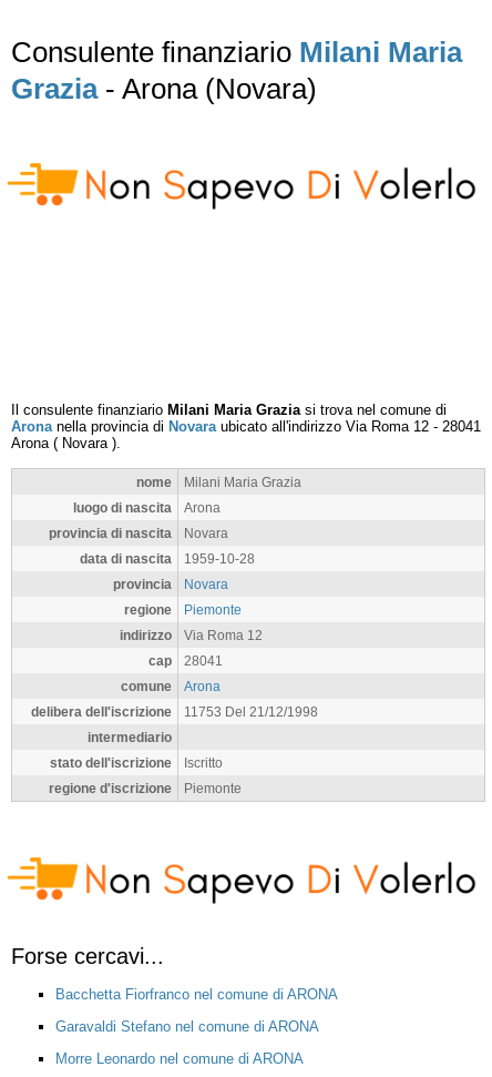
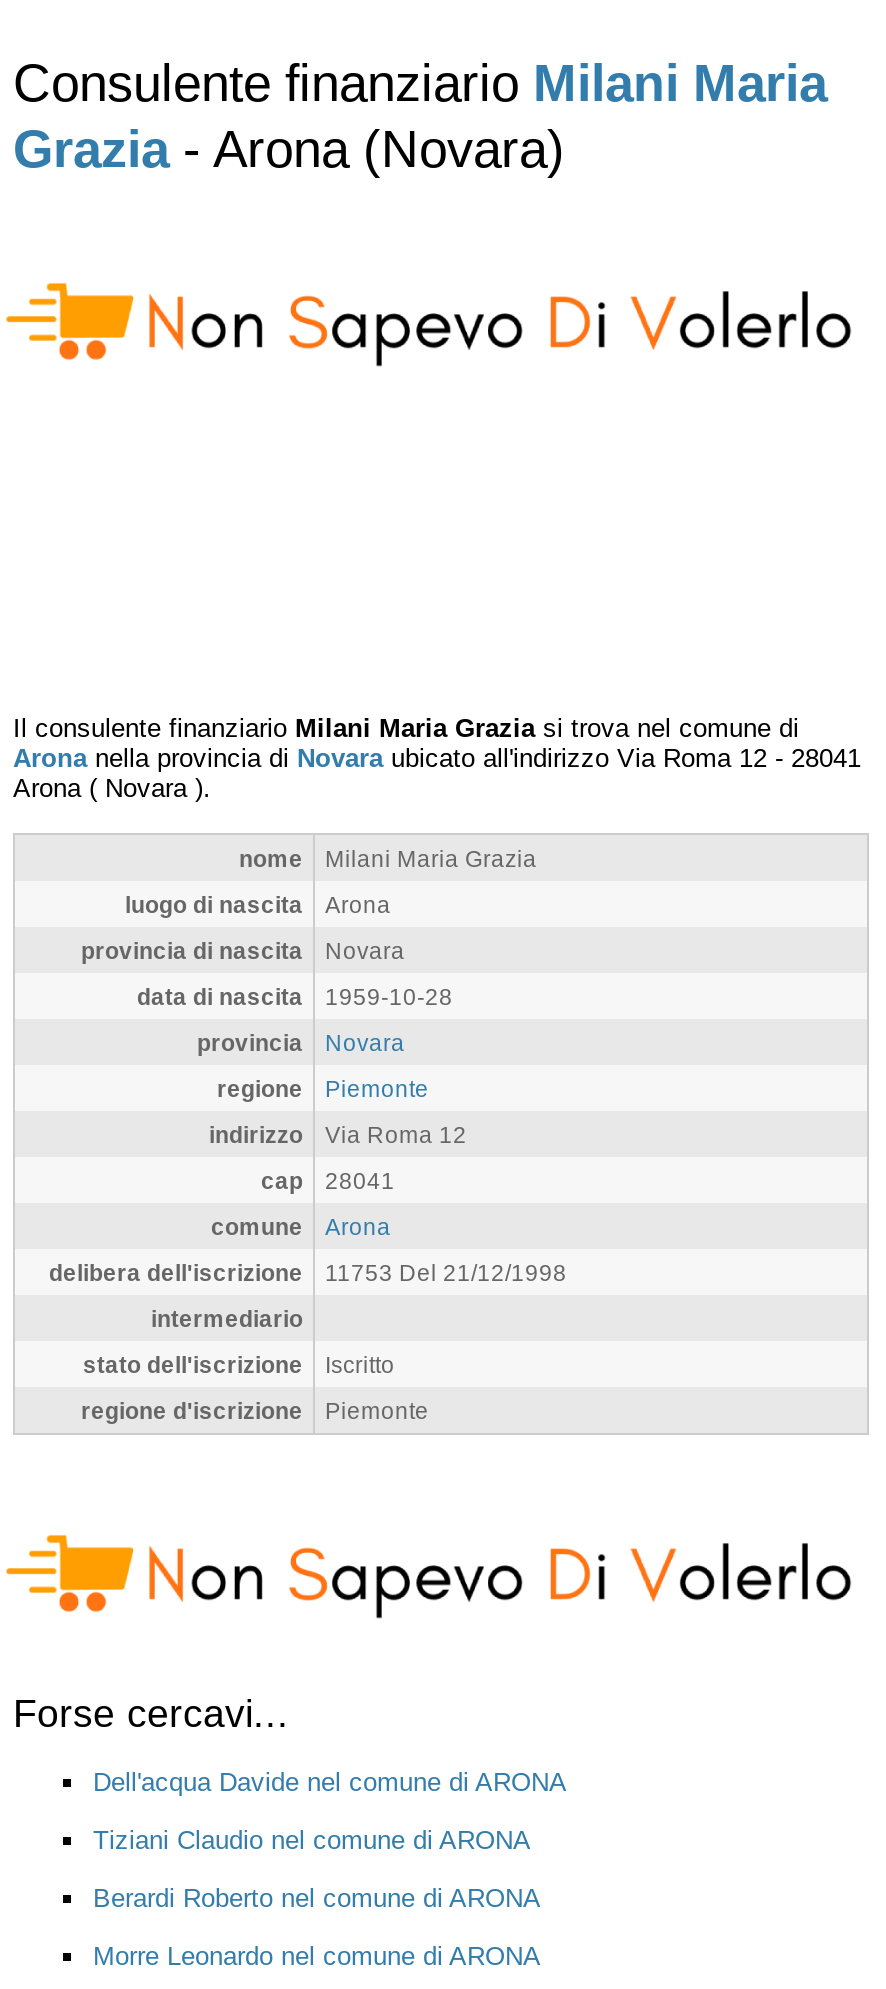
- Bacchetta Fiorfranco nel comune di ARONA
- Garavaldi Stefano nel comune di ARONA
+ Dell'acqua Davide nel comune di ARONA
+ Tiziani Claudio nel comune di ARONA
+ Berardi Roberto nel comune di ARONA
